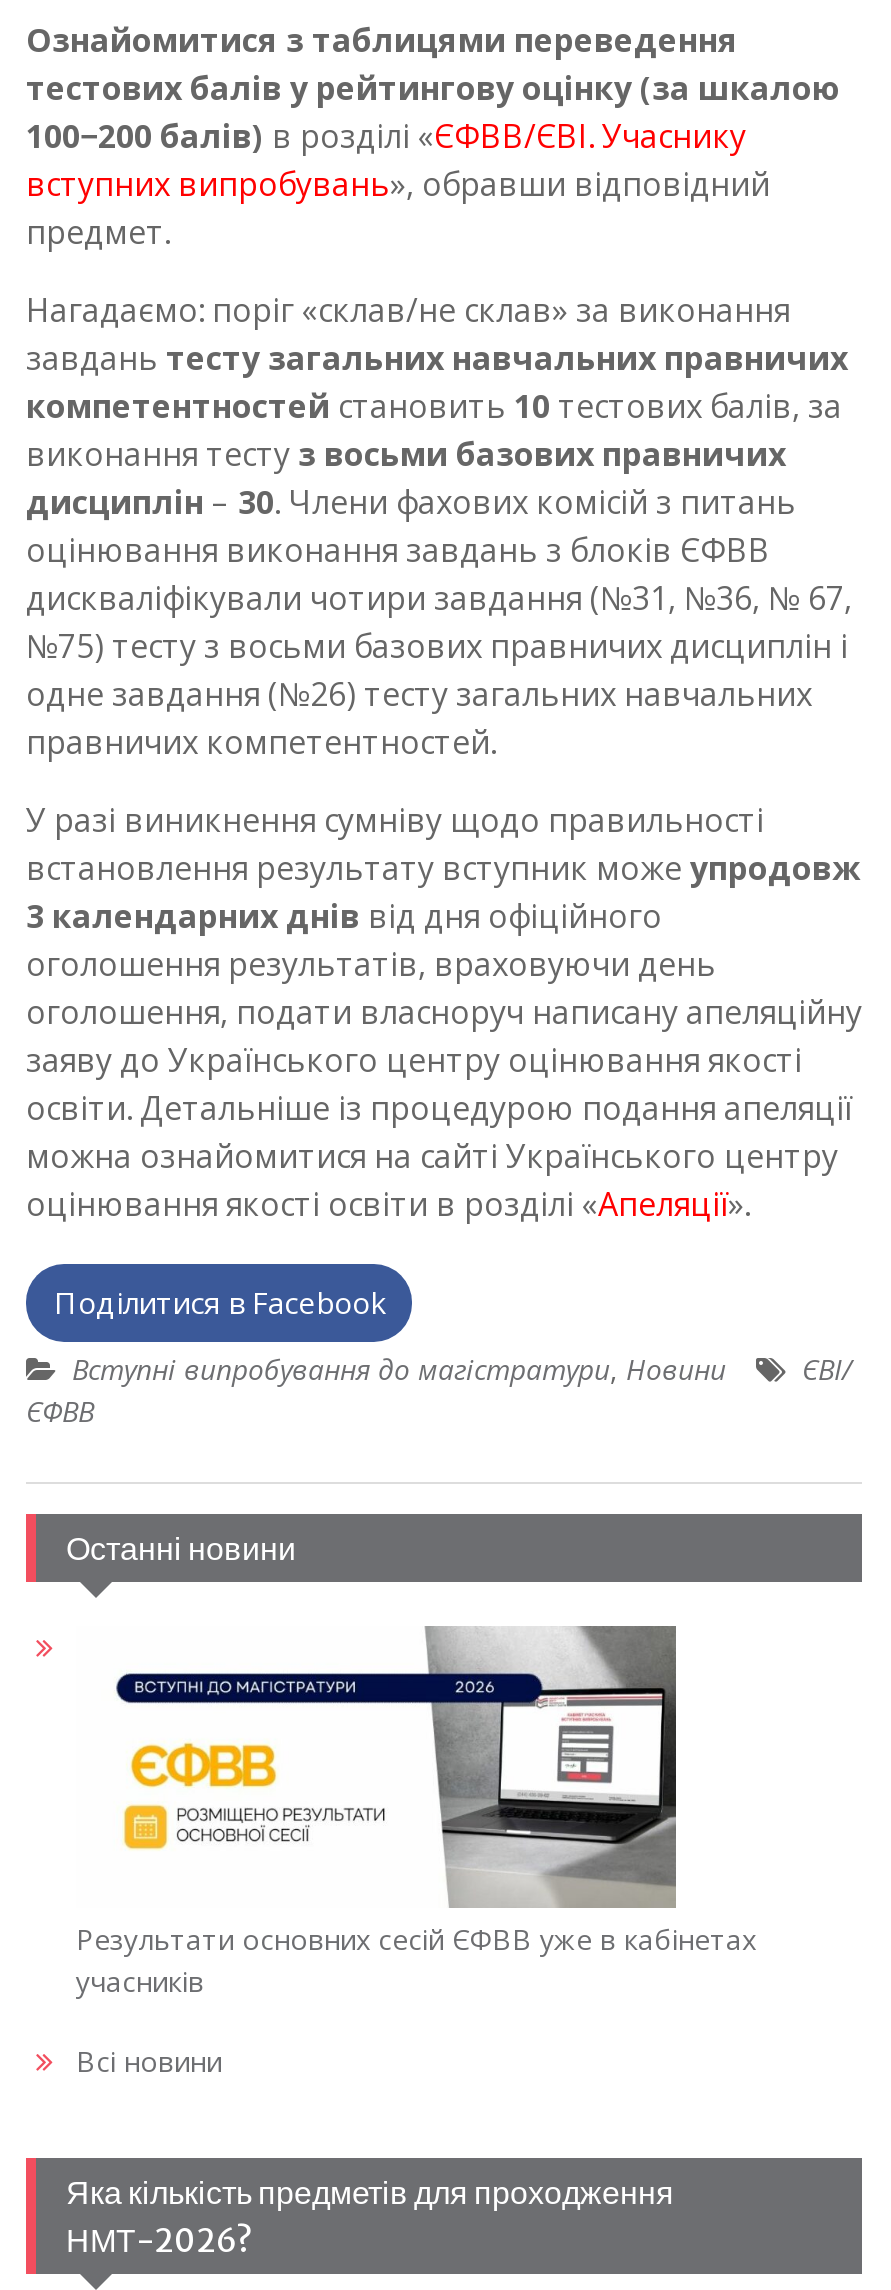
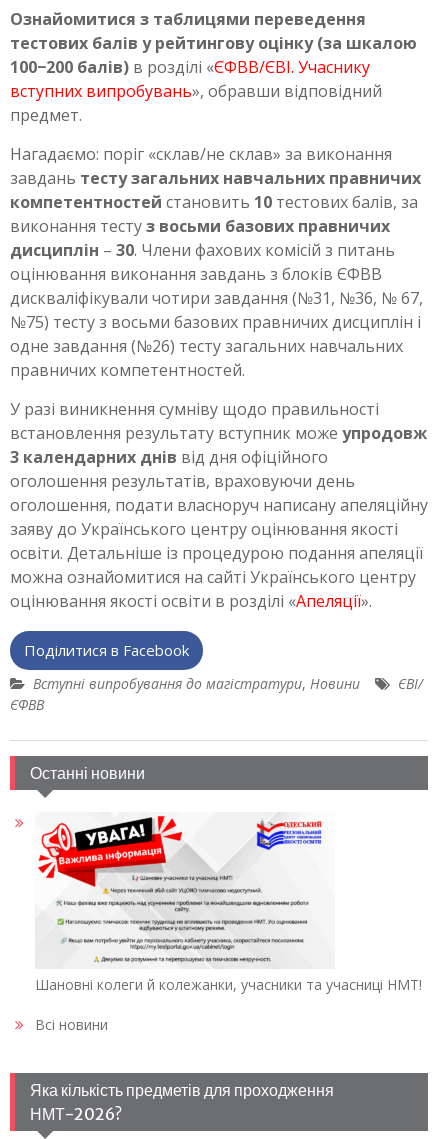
- [image]
- Результати основних сесій ЄФВВ уже в кабінетах
- учасників
+ [image]
+ Шановні колеги й колежанки, учасники та учасниці НМТ!
